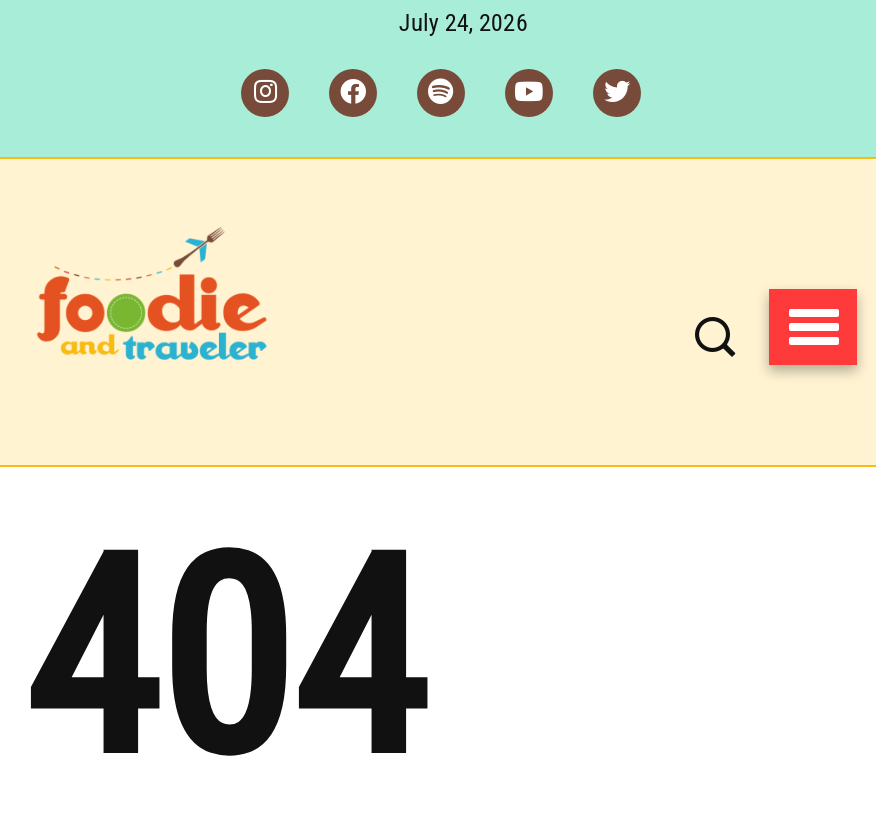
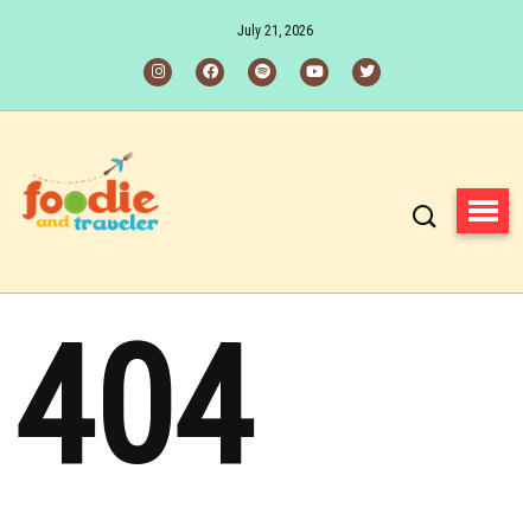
- July 24, 2026
+ July 21, 2026
